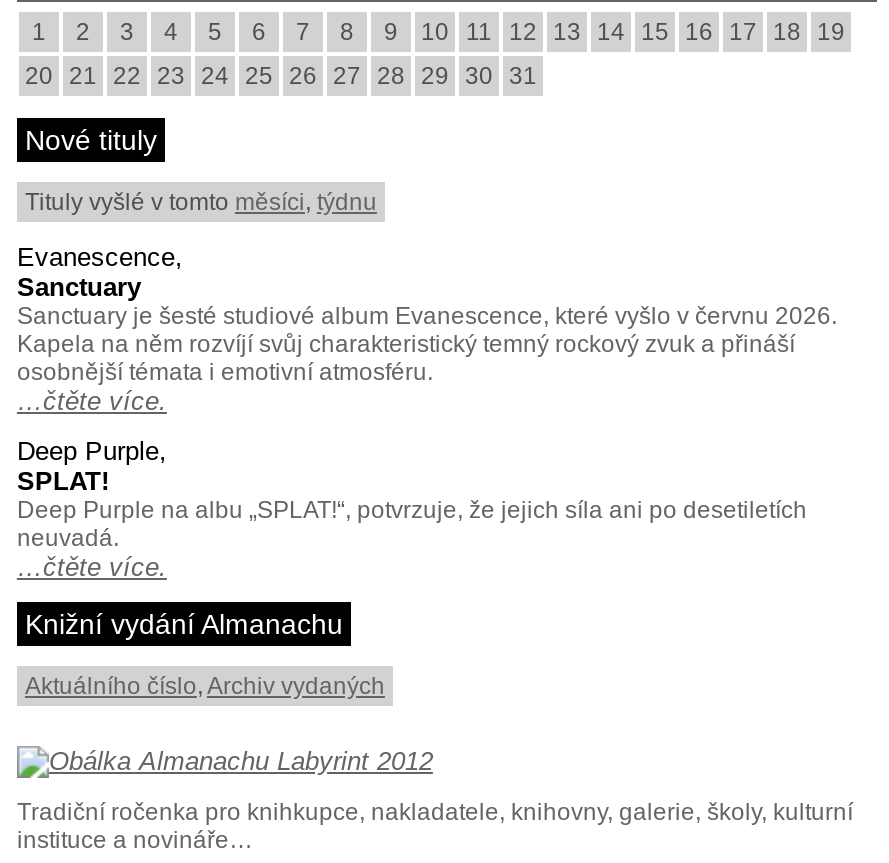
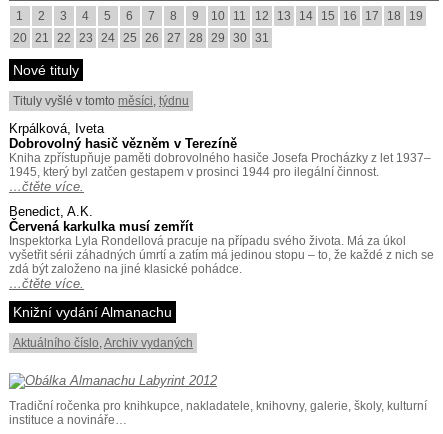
- Evanescence,
- Sanctuary
- Sanctuary je šesté studiové album Evanescence, které vyšlo v červnu 2026.
- Kapela na něm rozvíjí svůj charakteristický temný rockový zvuk a přináší
- osobnější témata i emotivní atmosféru.
+ Krpálková, Iveta
+ Dobrovolný hasič vězněm v Terezíně
+ Kniha zpřístupňuje paměti dobrovolného hasiče Josefa Procházky z let 1937–
+ 1945, který byl zatčen gestapem v prosinci 1944 pro ilegální činnost.

- Deep Purple,
- SPLAT!
- Deep Purple na albu „SPLAT!“, potvrzuje, že jejich síla ani po desetiletích
- neuvadá.
+ Benedict, A.K.
+ Červená karkulka musí zemřít
+ Inspektorka Lyla Rondellová pracuje na případu svého života. Má za úkol
+ vyšetřit sérii záhadných úmrtí a zatím má jedinou stopu – to, že každé z nich se
+ zdá být založeno na jiné klasické pohádce.
